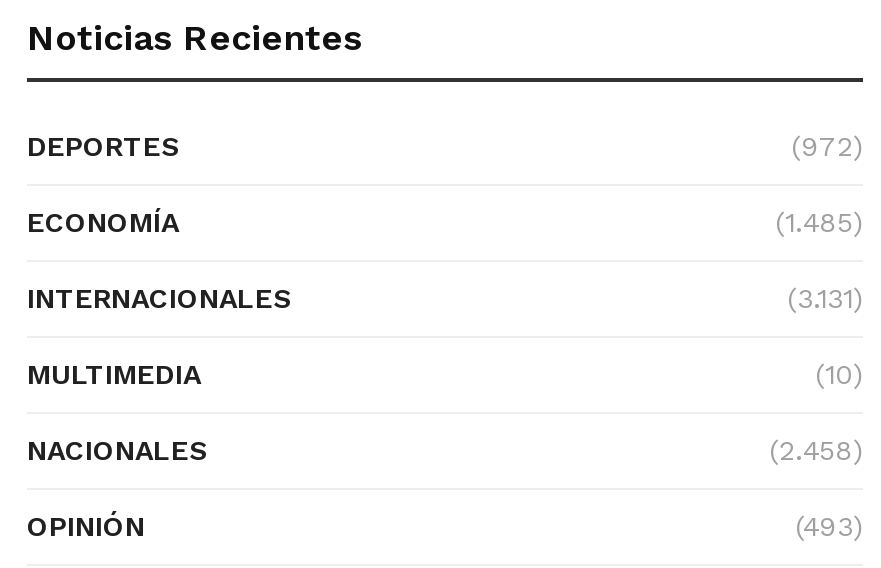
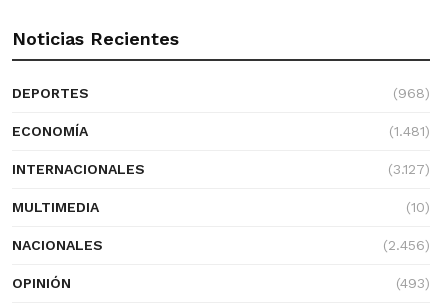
- (972)
+ (968)

- (1.485)
+ (1.481)

- (3.131)
+ (3.127)

- (2.458)
+ (2.456)
